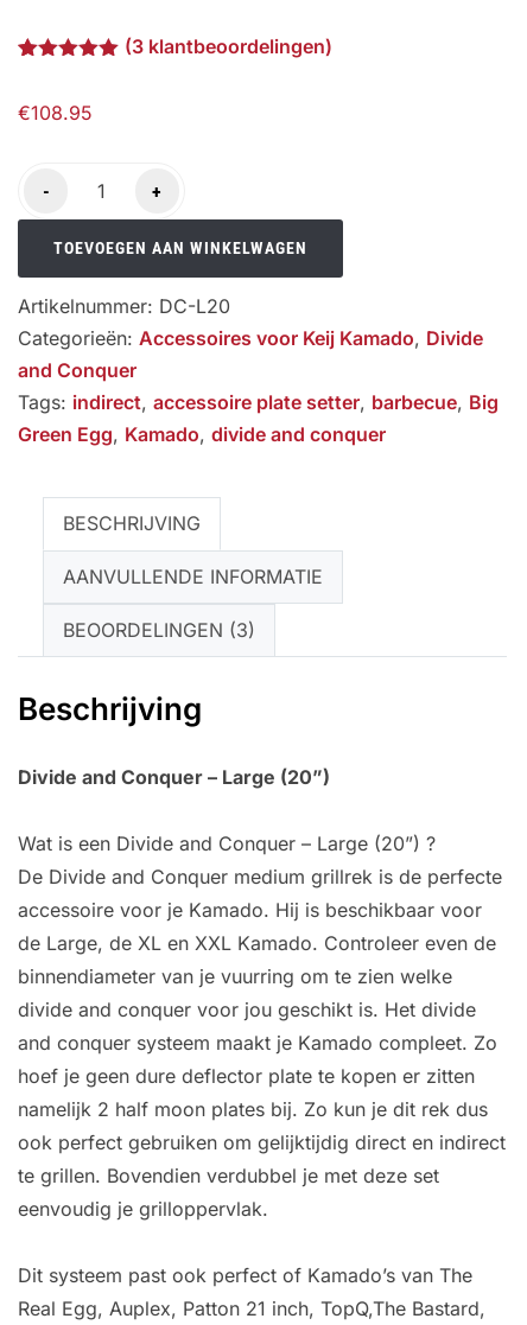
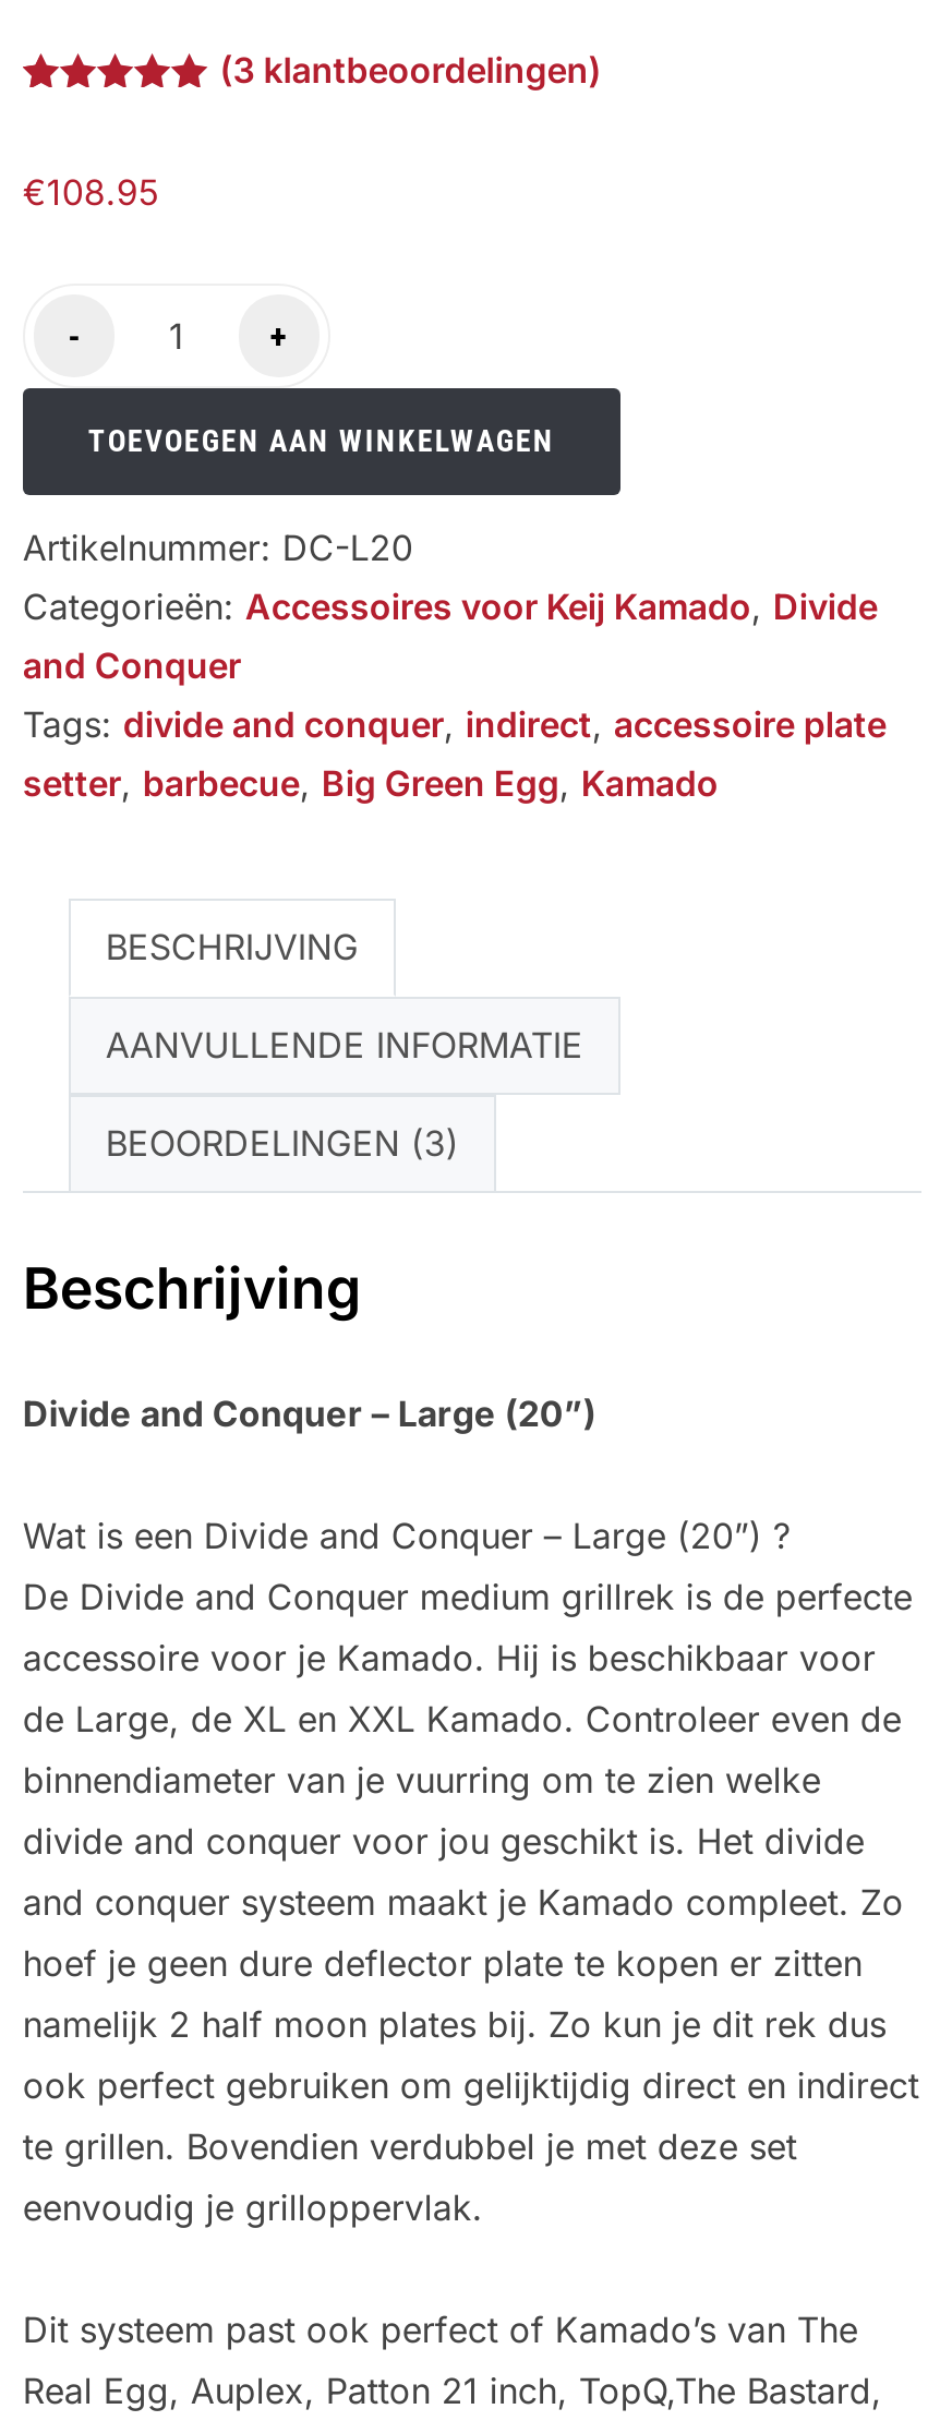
- Tags: indirect, accessoire plate setter, barbecue, Big
- Green Egg, Kamado, divide and conquer
+ Tags: divide and conquer, indirect, accessoire plate
+ setter, barbecue, Big Green Egg, Kamado
